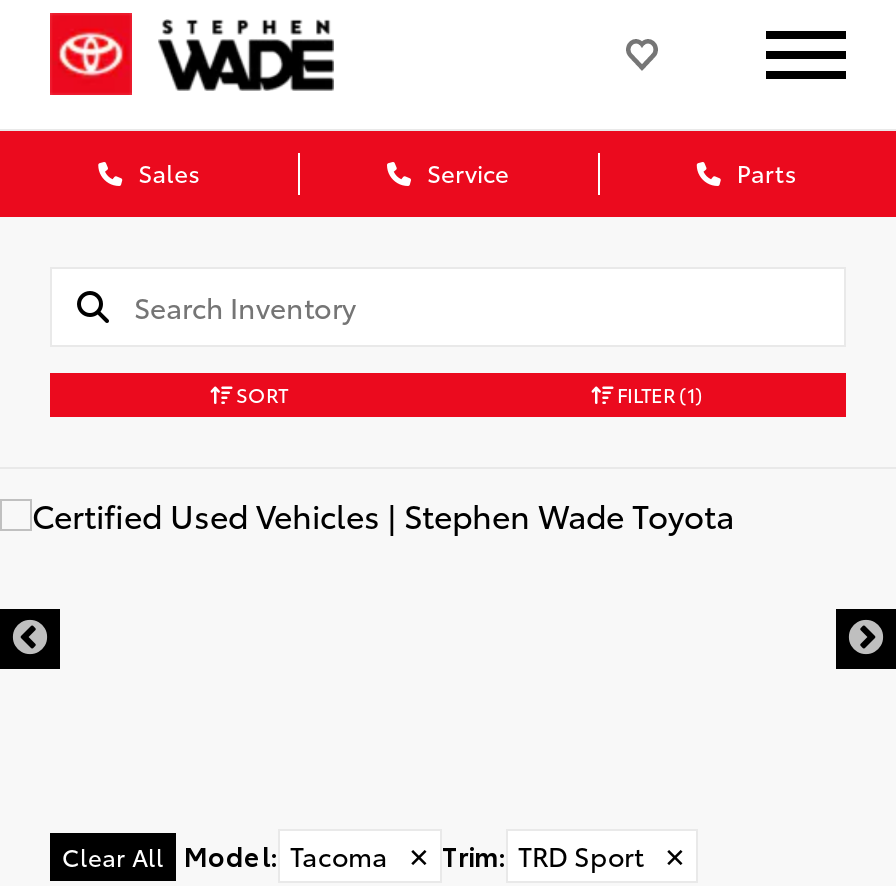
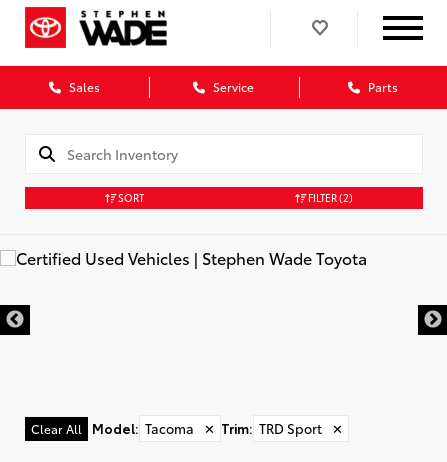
- FILTER (1)
+ FILTER (2)
